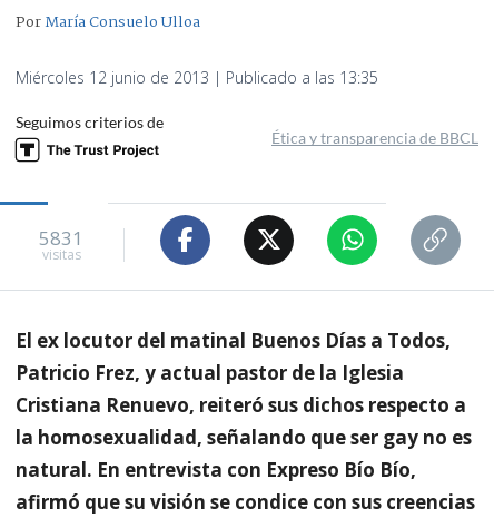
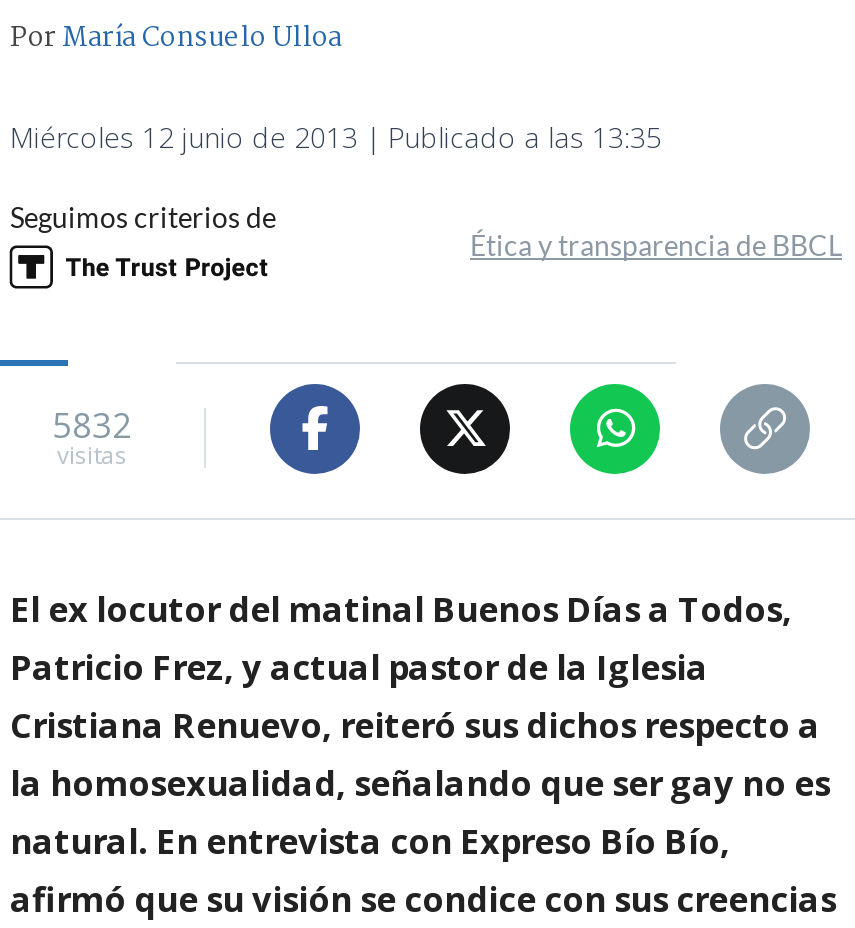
- 5831
+ 5832
